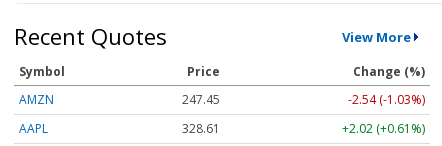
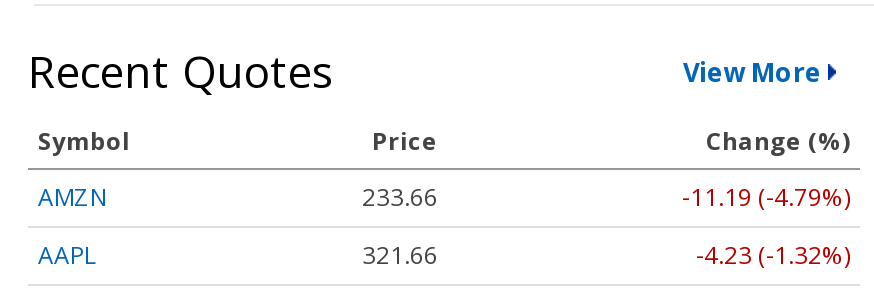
- 247.45
+ 233.66

- -2.54 (-1.03%)
+ -11.19 (-4.79%)

- 328.61
+ 321.66

- +2.02 (+0.61%)
+ -4.23 (-1.32%)
